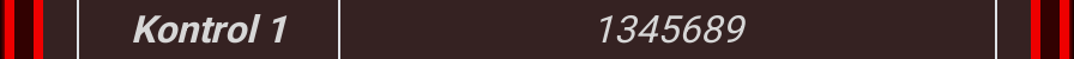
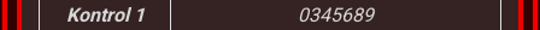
- 1345689
+ 0345689
